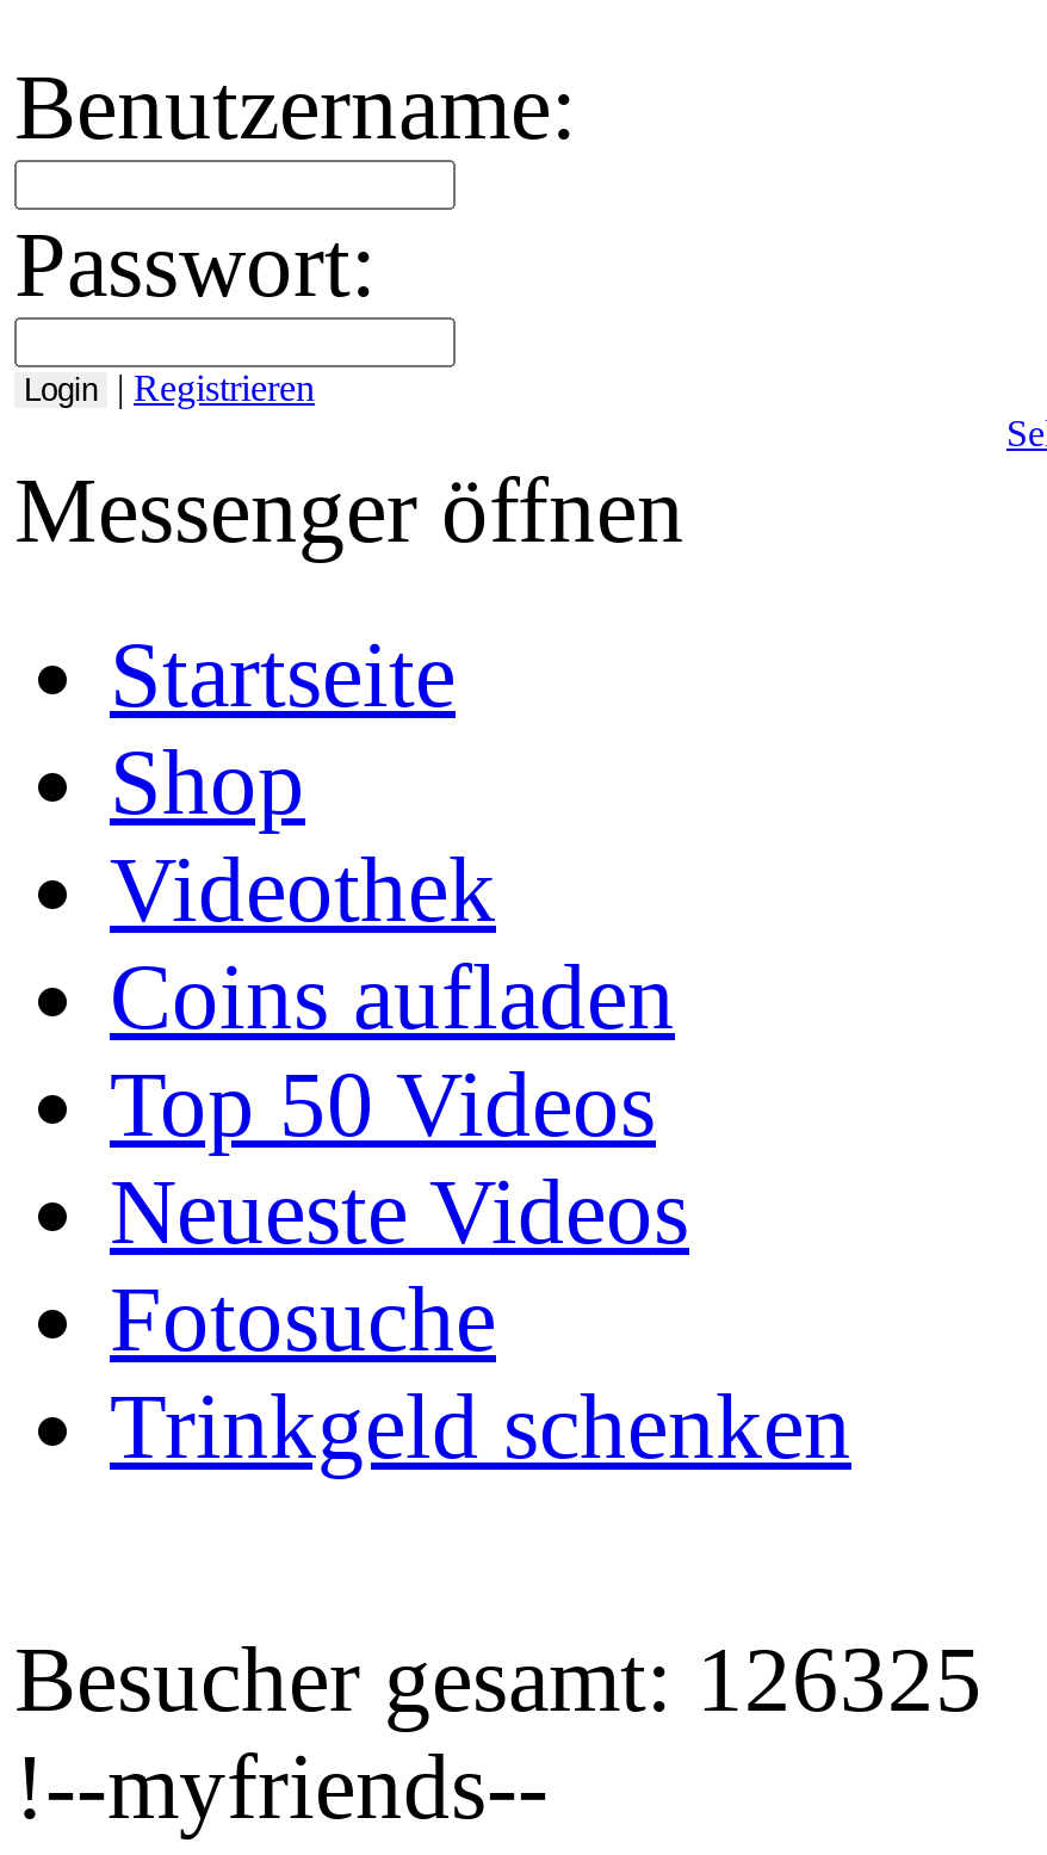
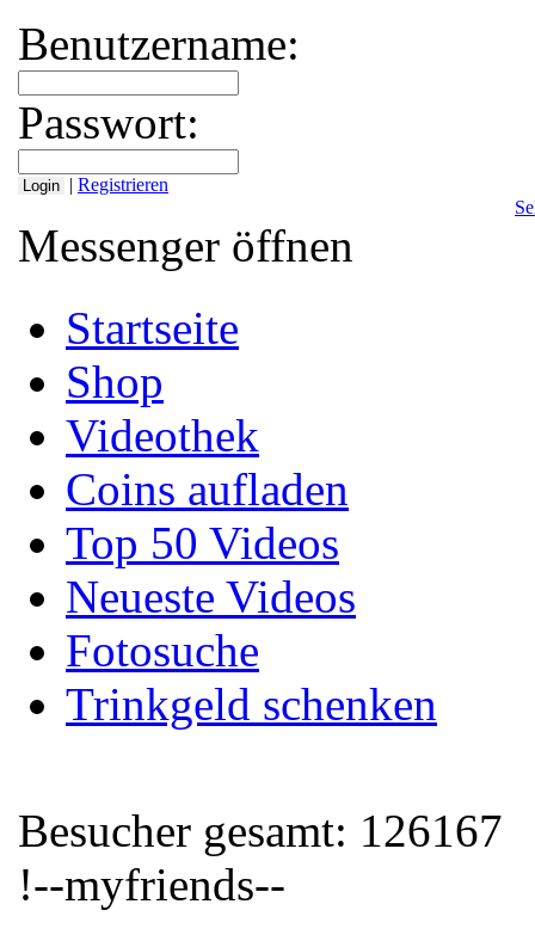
- Besucher gesamt: 126325
+ Besucher gesamt: 126167
